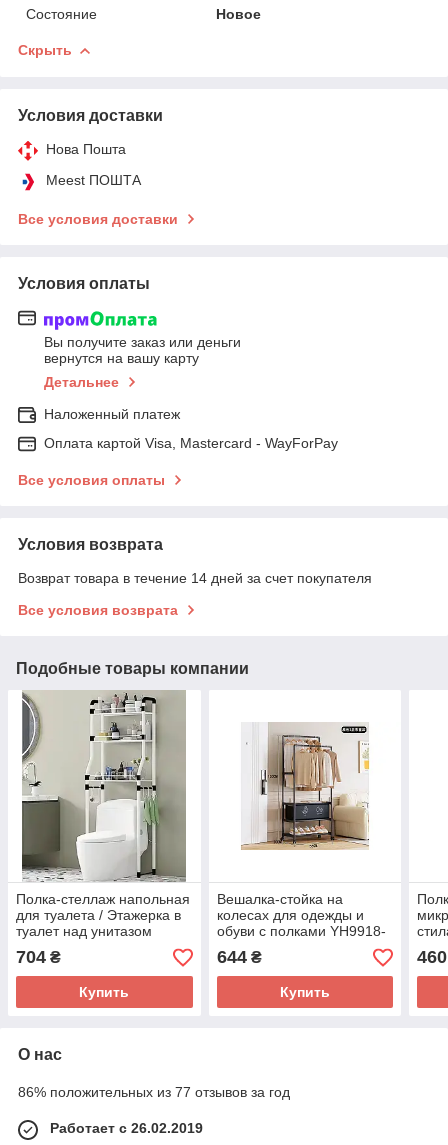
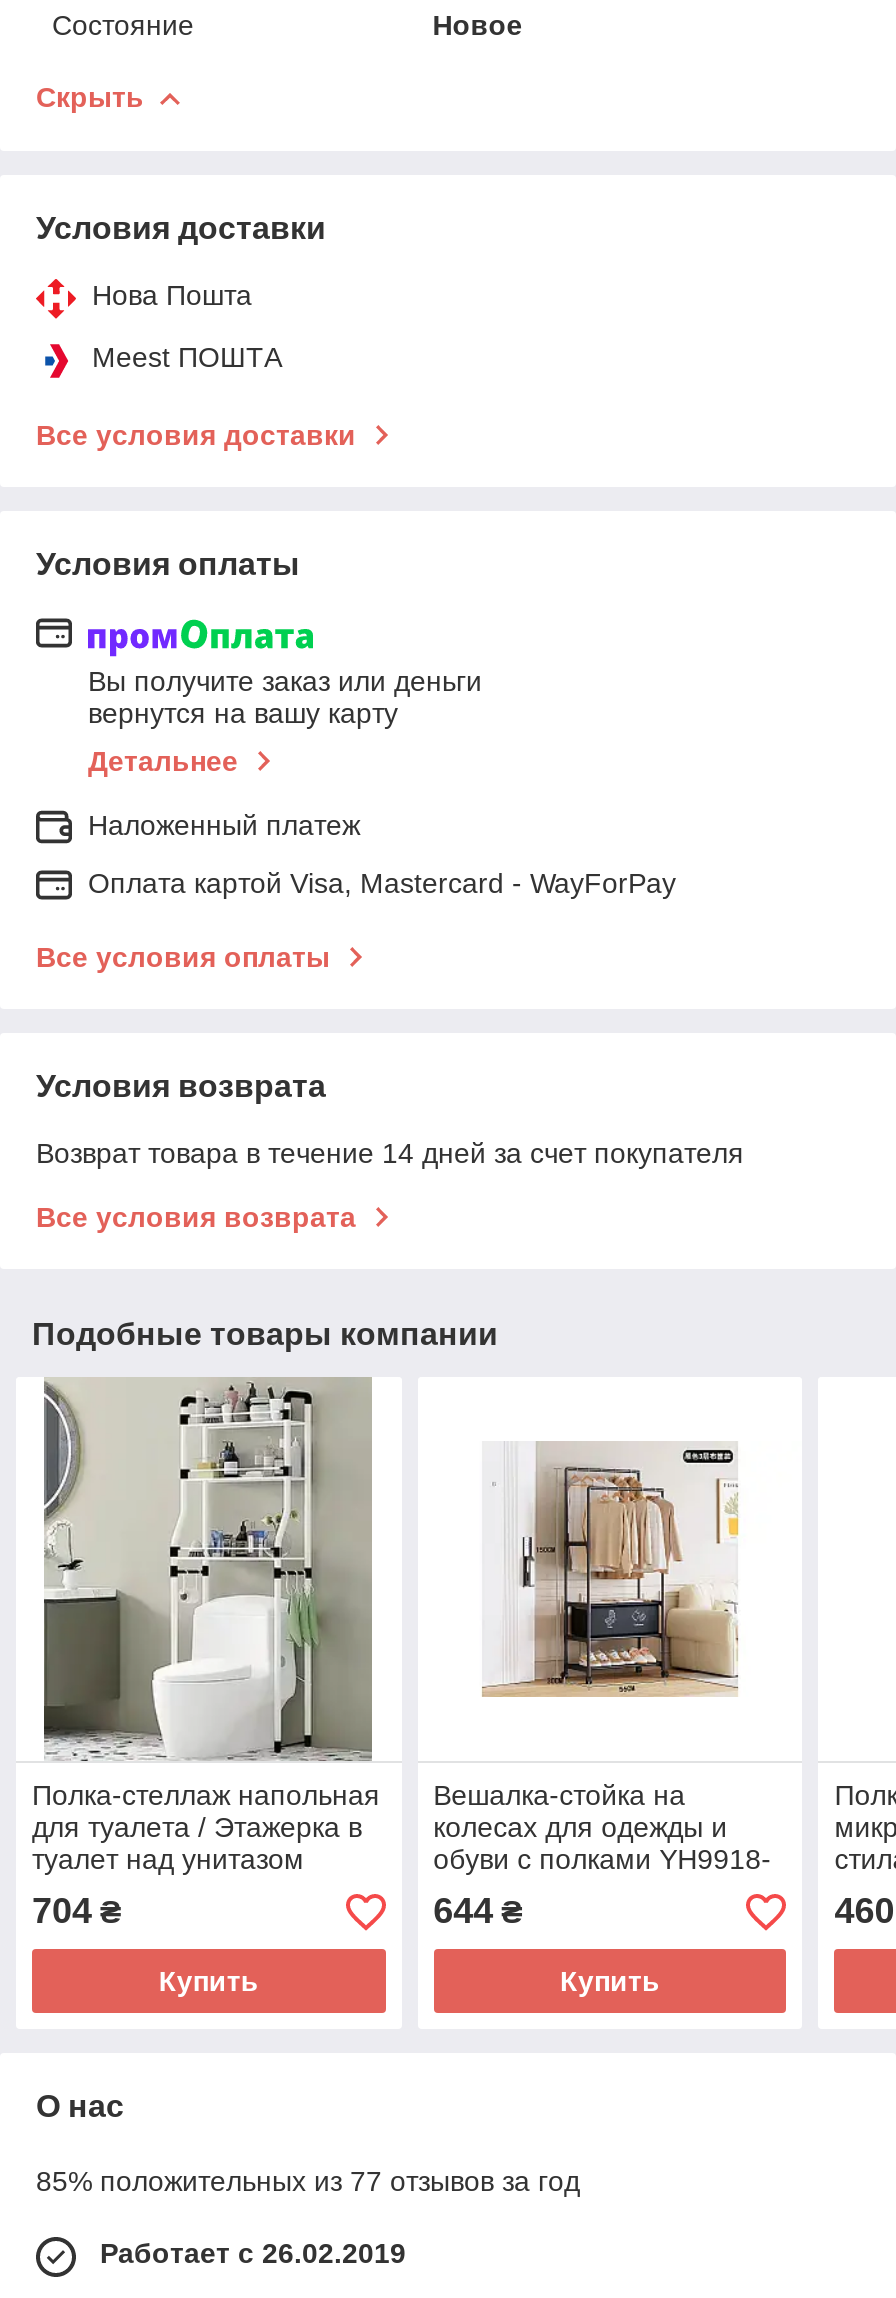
- 86% положительных из 77 отзывов за год
+ 85% положительных из 77 отзывов за год
